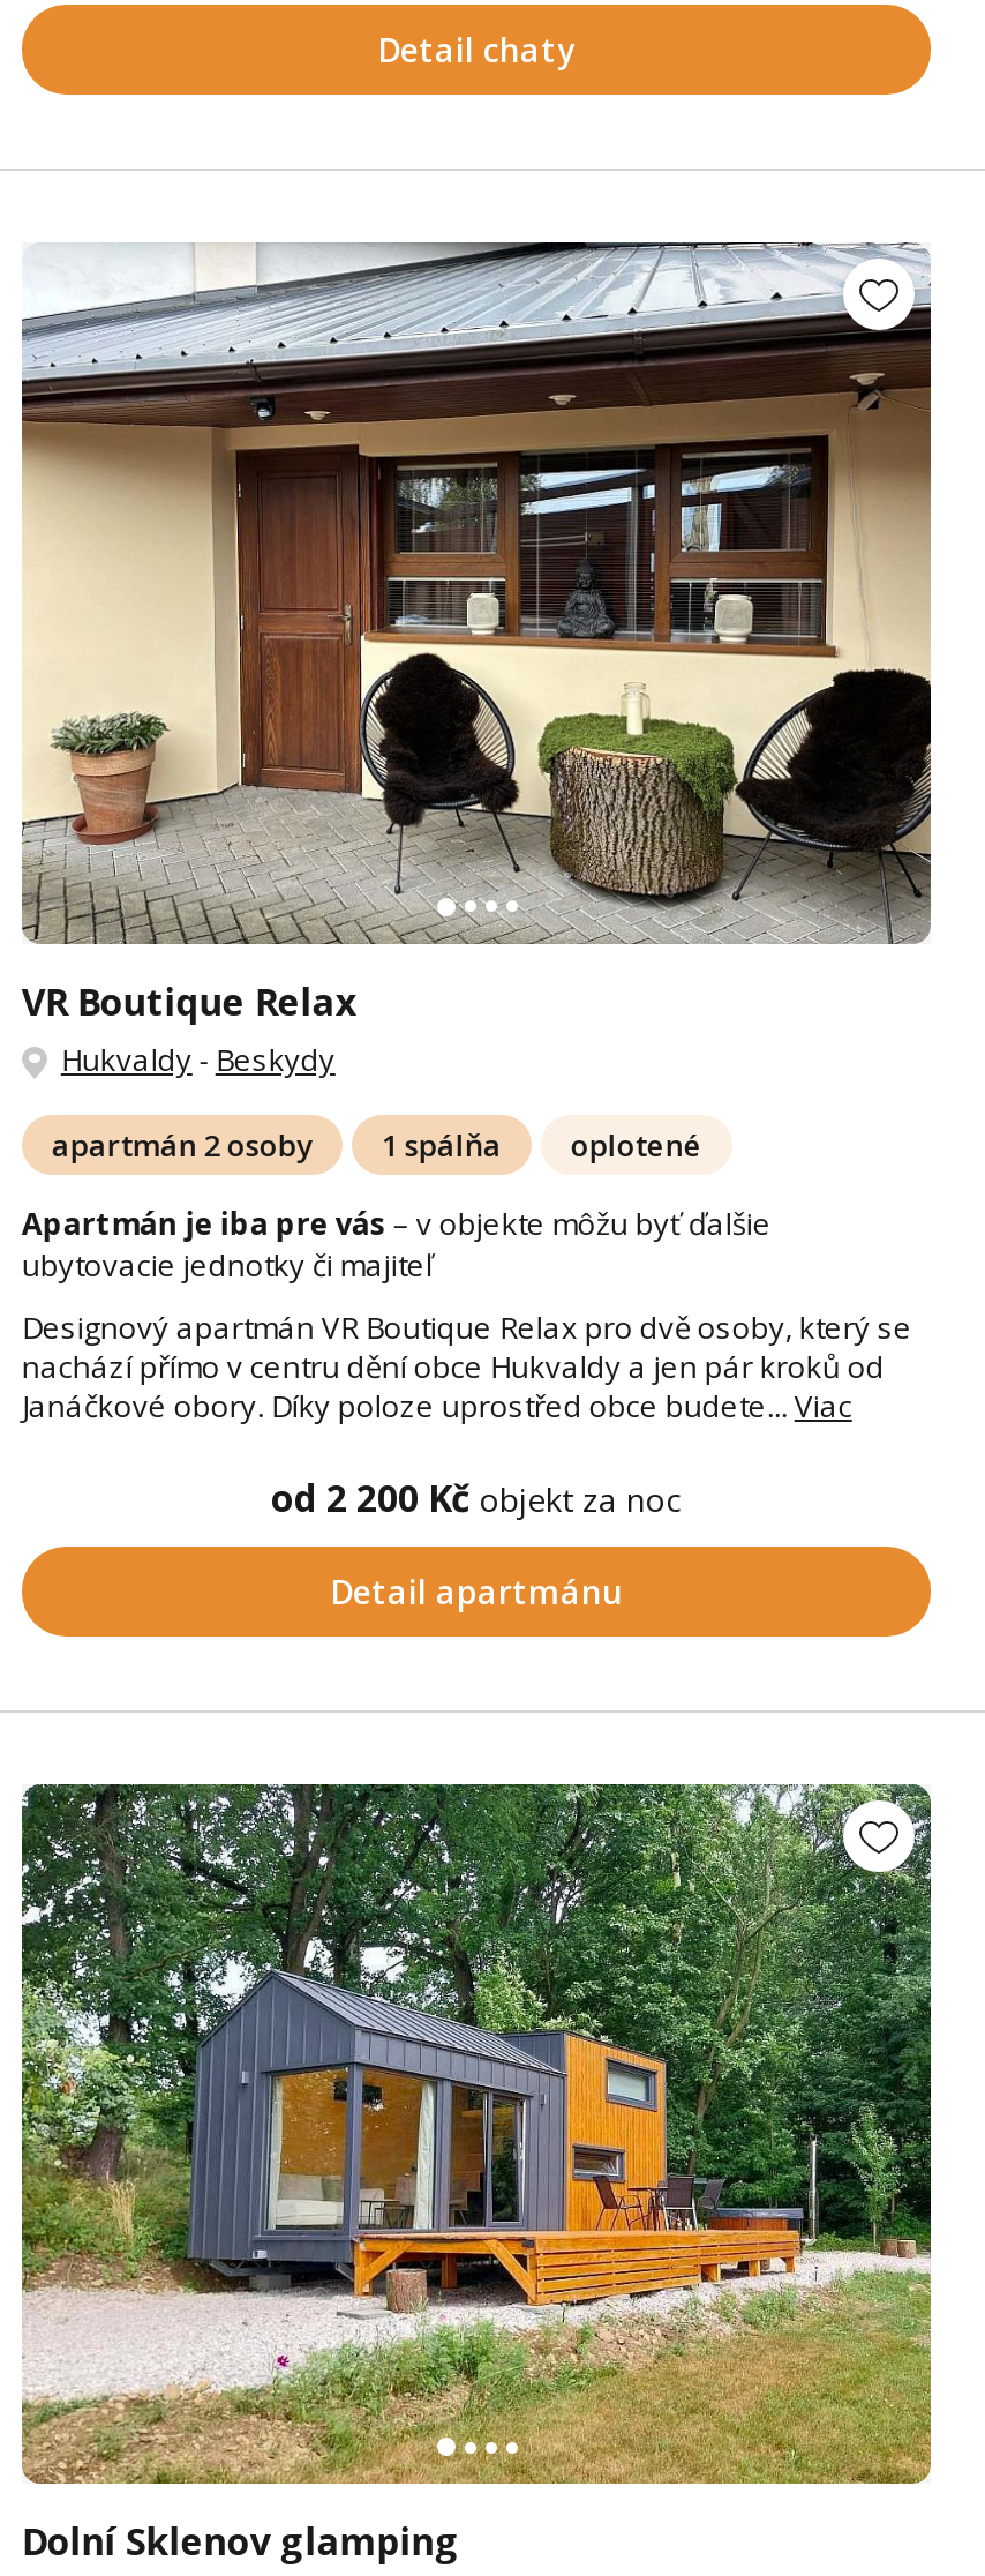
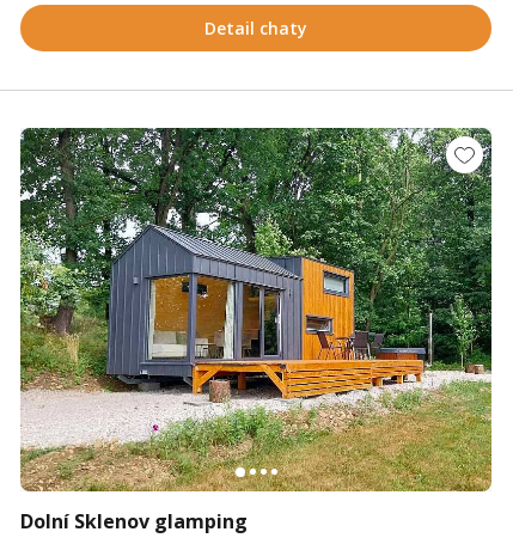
- [image]
- VR Boutique Relax
- Hukvaldy - Beskydy
- apartmán 2 osoby
- 1 spálňa
- oplotené
- Apartmán je iba pre vás – v objekte môžu byť ďalšie
- ubytovacie jednotky či majiteľ
- Designový apartmán VR Boutique Relax pro dvě osoby, který se
- nachází přímo v centru dění obce Hukvaldy a jen pár kroků od
- Janáčkové obory. Díky poloze uprostřed obce budete... Viac
- od 2 200 Kč objekt za noc
- Detail apartmánu
